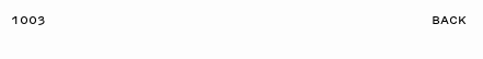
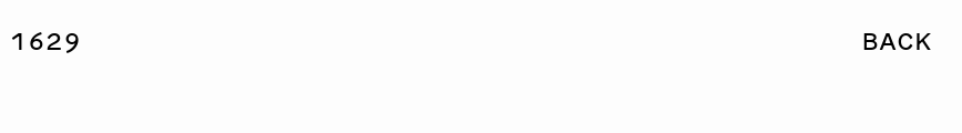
- 1003
+ 1629
